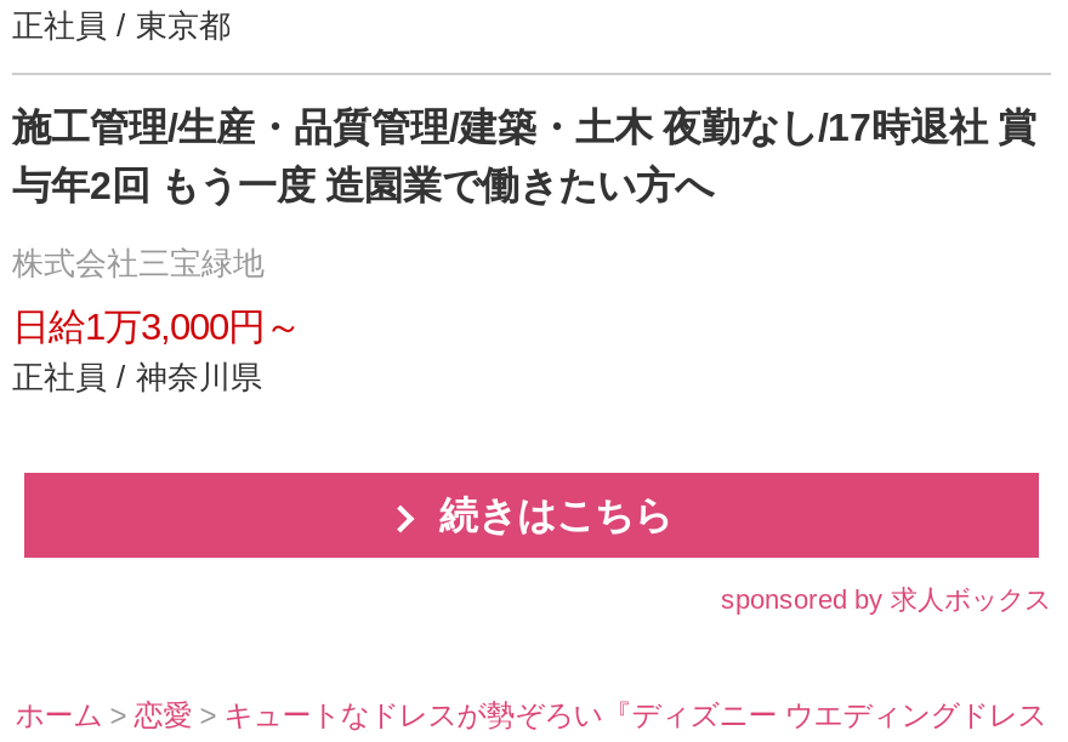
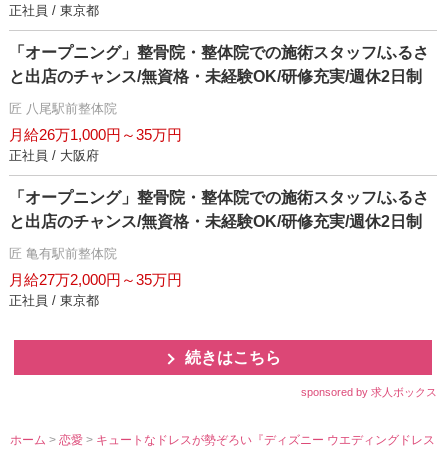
- 施工管理/生産・品質管理/建築・土木 夜勤なし/17時退社 賞
- 与年2回 もう一度 造園業で働きたい方へ
- 株式会社三宝緑地
- 日給1万3,000円～
- 正社員 / 神奈川県
+ 「オープニング」整骨院・整体院での施術スタッフ/ふるさ
+ と出店のチャンス/無資格・未経験OK/研修充実/週休2日制
+ 匠 八尾駅前整体院
+ 月給26万1,000円～35万円
+ 正社員 / 大阪府
+ 「オープニング」整骨院・整体院での施術スタッフ/ふるさ
+ と出店のチャンス/無資格・未経験OK/研修充実/週休2日制
+ 匠 亀有駅前整体院
+ 月給27万2,000円～35万円
+ 正社員 / 東京都
